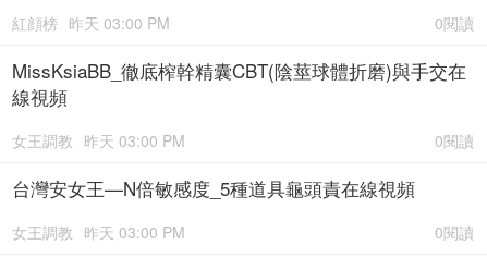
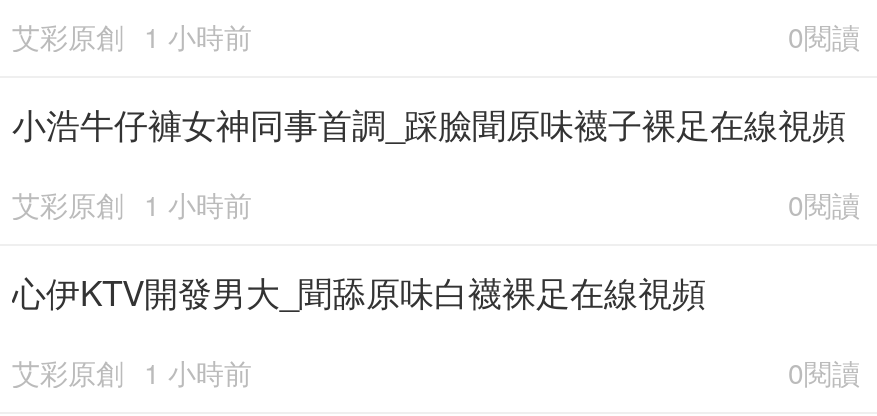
- 紅顔榜 昨天 03:00 PM
+ 艾彩原創 1 小時前

- MissKsiaBB_徹底榨幹精囊CBT(陰莖球體折磨)與手交在
- 線視頻
+ 小浩牛仔褲女神同事首調_踩臉聞原味襪子裸足在線視頻

- 女王調教 昨天 03:00 PM
+ 艾彩原創 1 小時前

- 台灣安女王—N倍敏感度_5種道具龜頭責在線視頻
+ 心伊KTV開發男大_聞舔原味白襪裸足在線視頻

- 女王調教 昨天 03:00 PM
+ 艾彩原創 1 小時前
